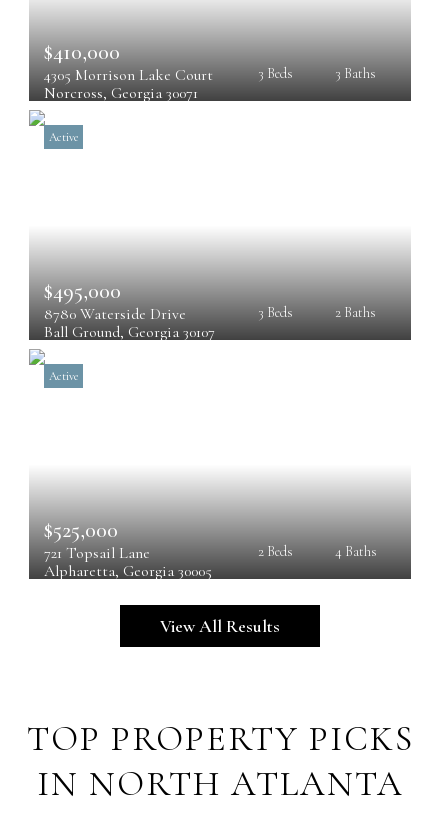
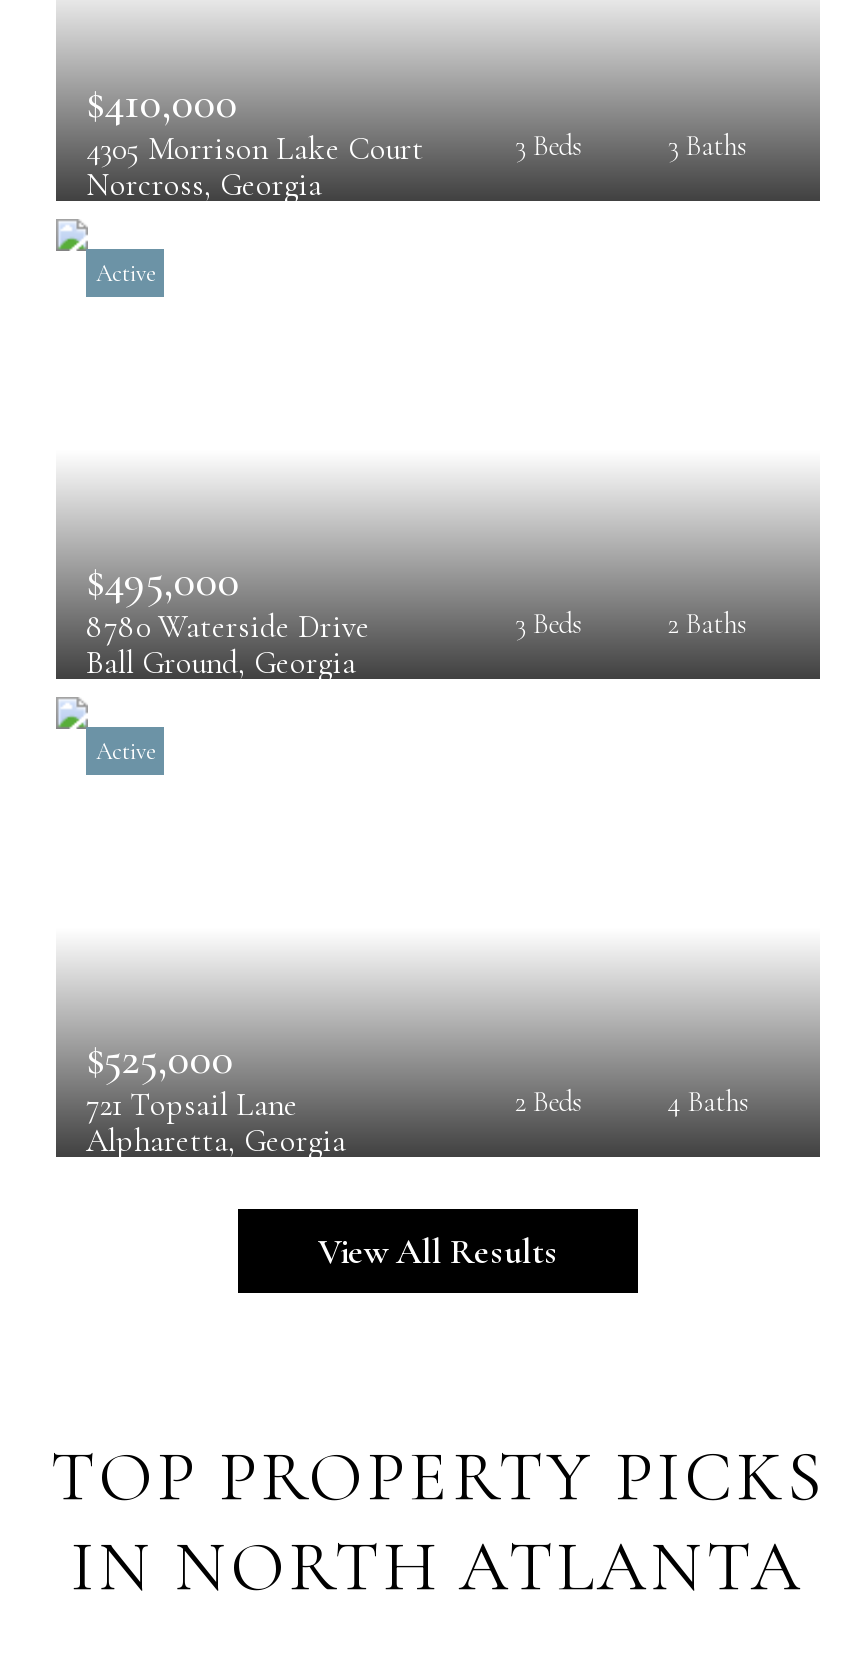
- Norcross, Georgia 30071
+ Norcross, Georgia

- Ball Ground, Georgia 30107
+ Ball Ground, Georgia

- Alpharetta, Georgia 30005
+ Alpharetta, Georgia
